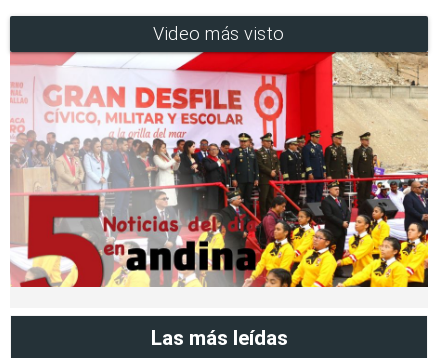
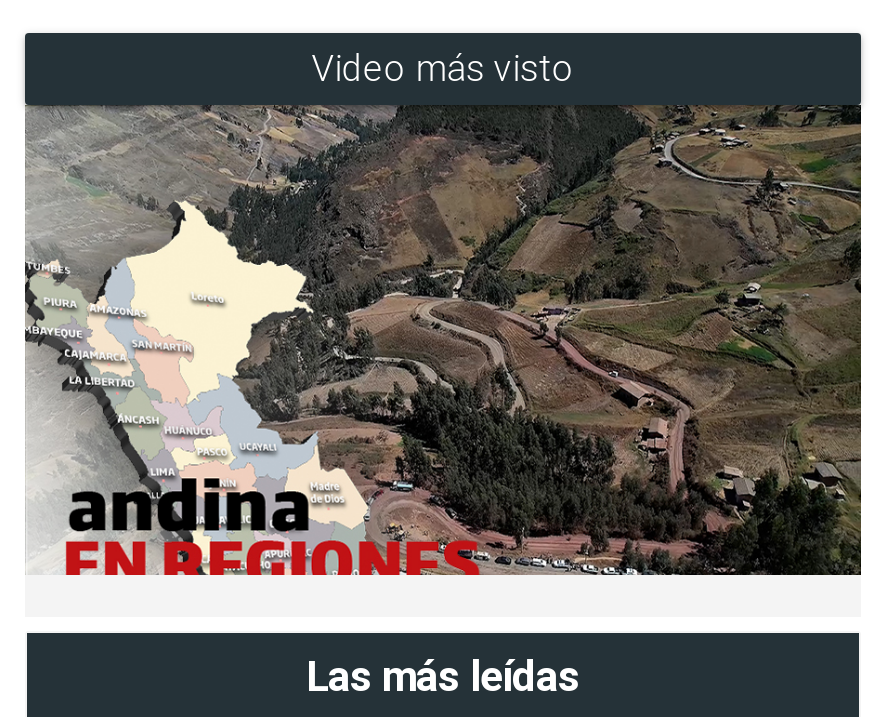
- [image]
+ [image]
